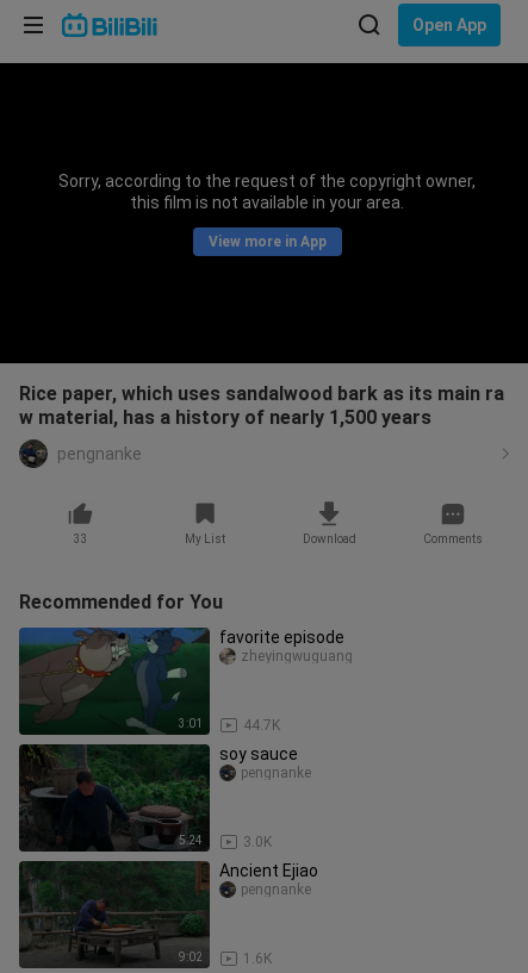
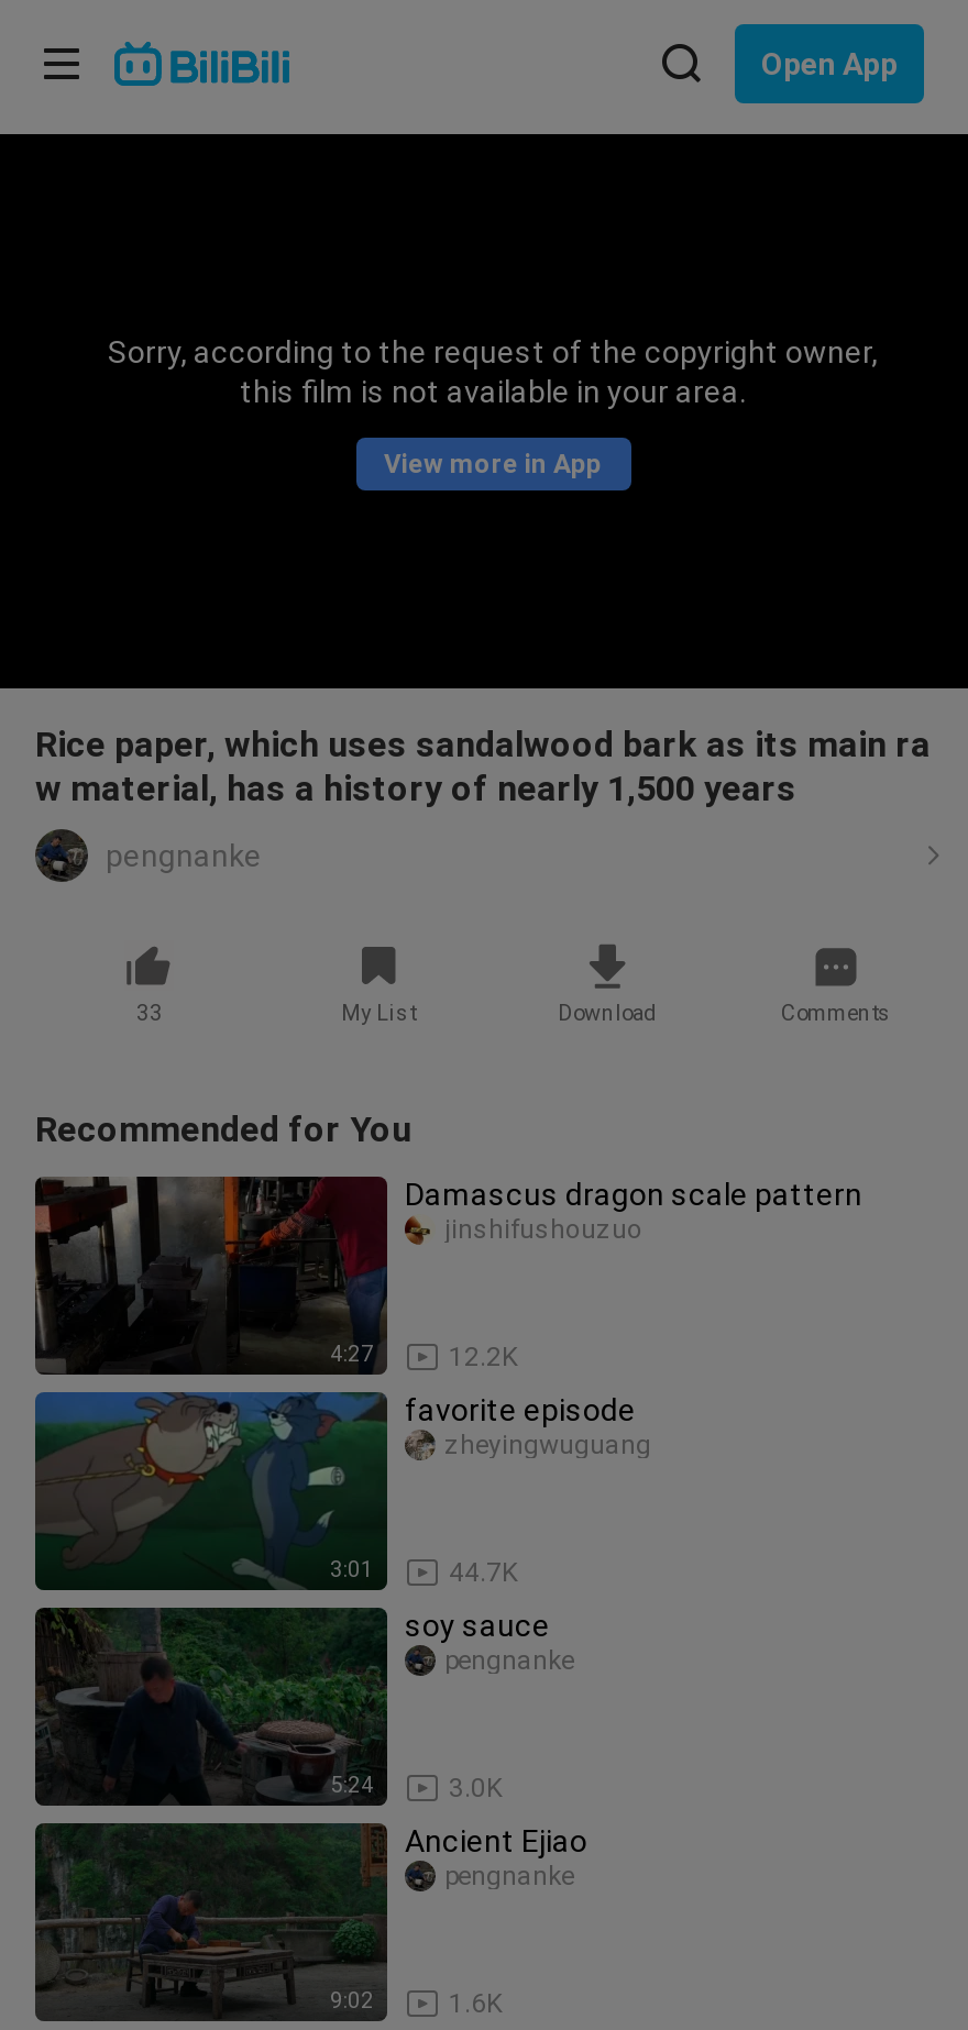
+ [image]
+ 4:27

+ Damascus dragon scale pattern

+ jinshifushouzuo

+ 12.2K
